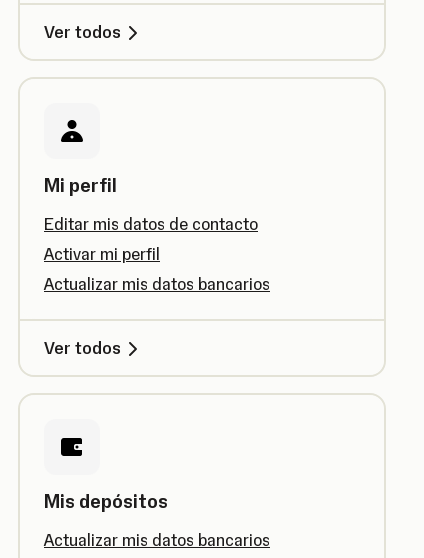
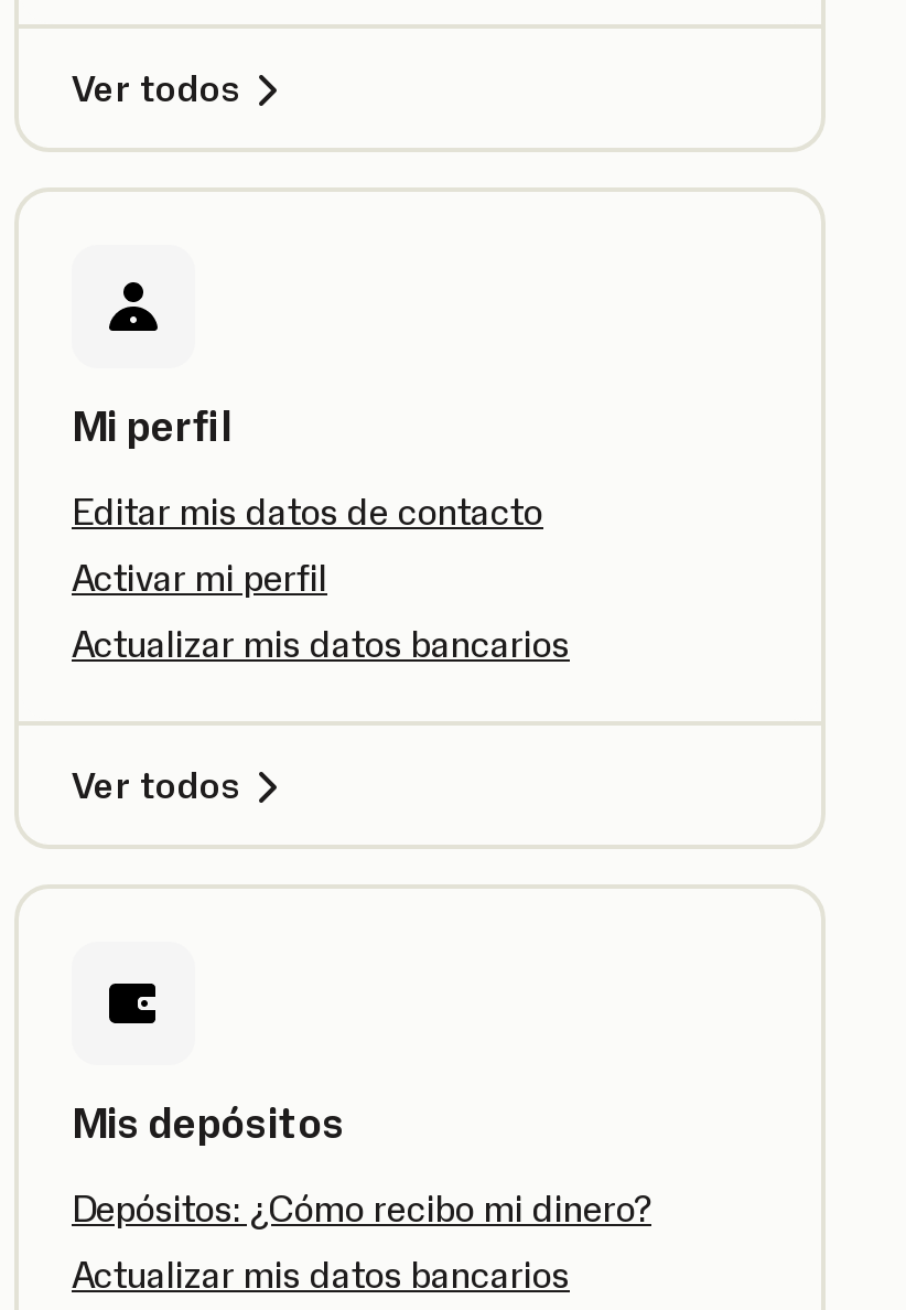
+ Depósitos: ¿Cómo recibo mi dinero?
